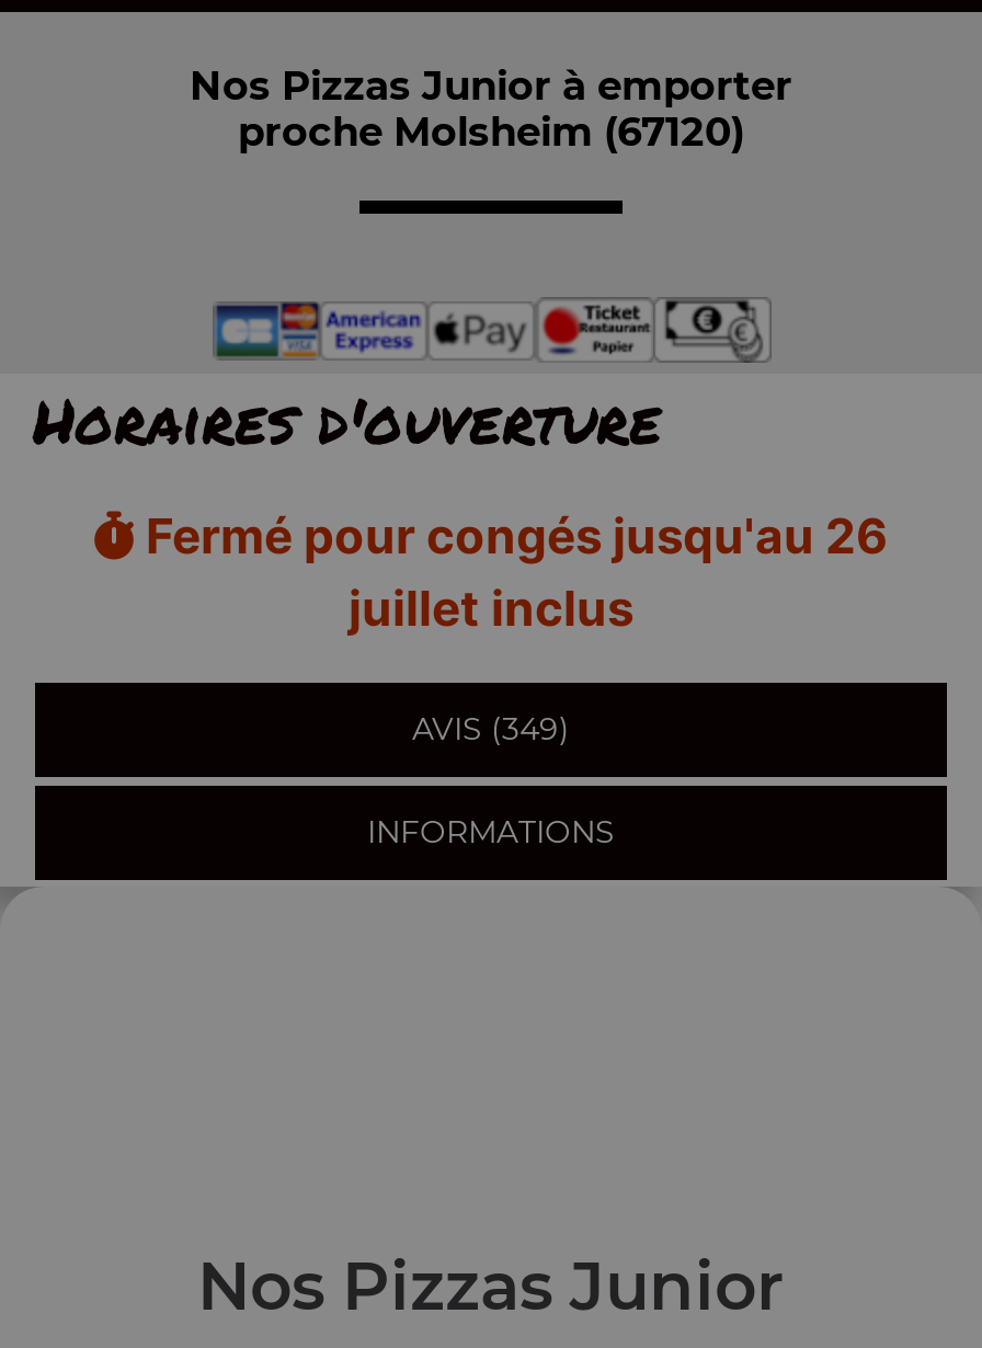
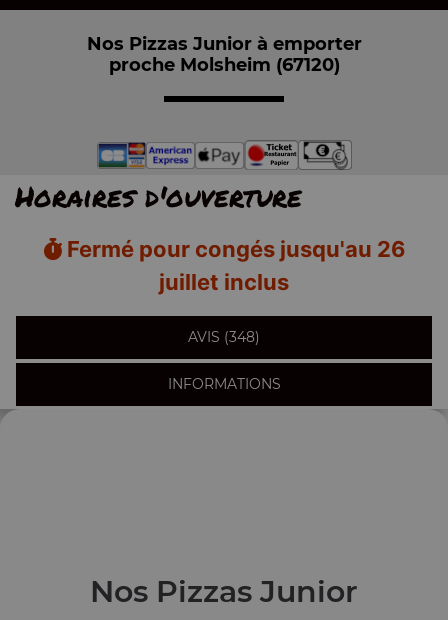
- AVIS (349)
+ AVIS (348)
